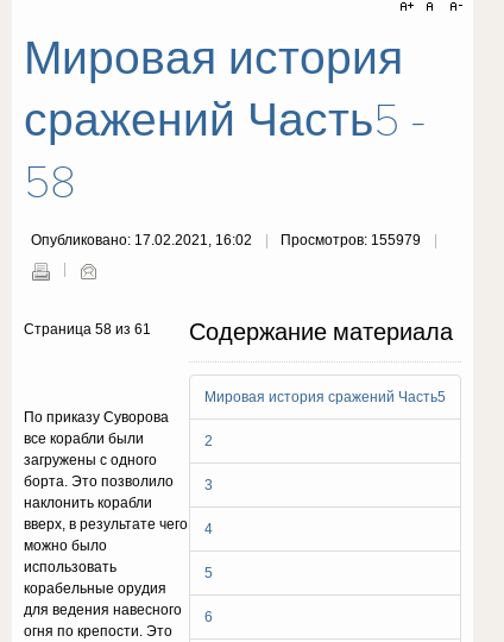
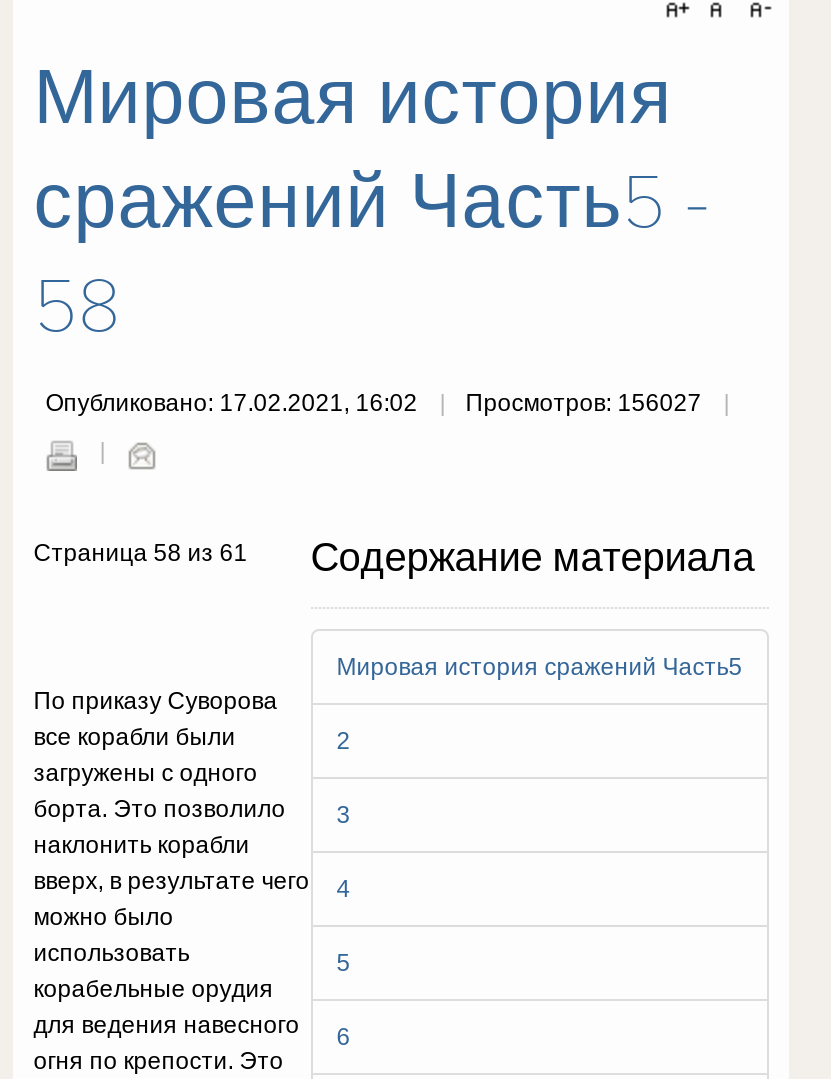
- Опубликовано: 17.02.2021, 16:02 Просмотров: 155979
+ Опубликовано: 17.02.2021, 16:02 Просмотров: 156027
